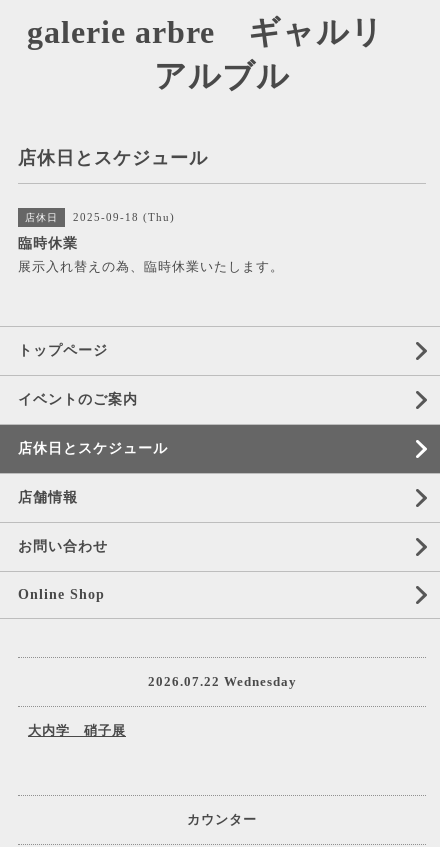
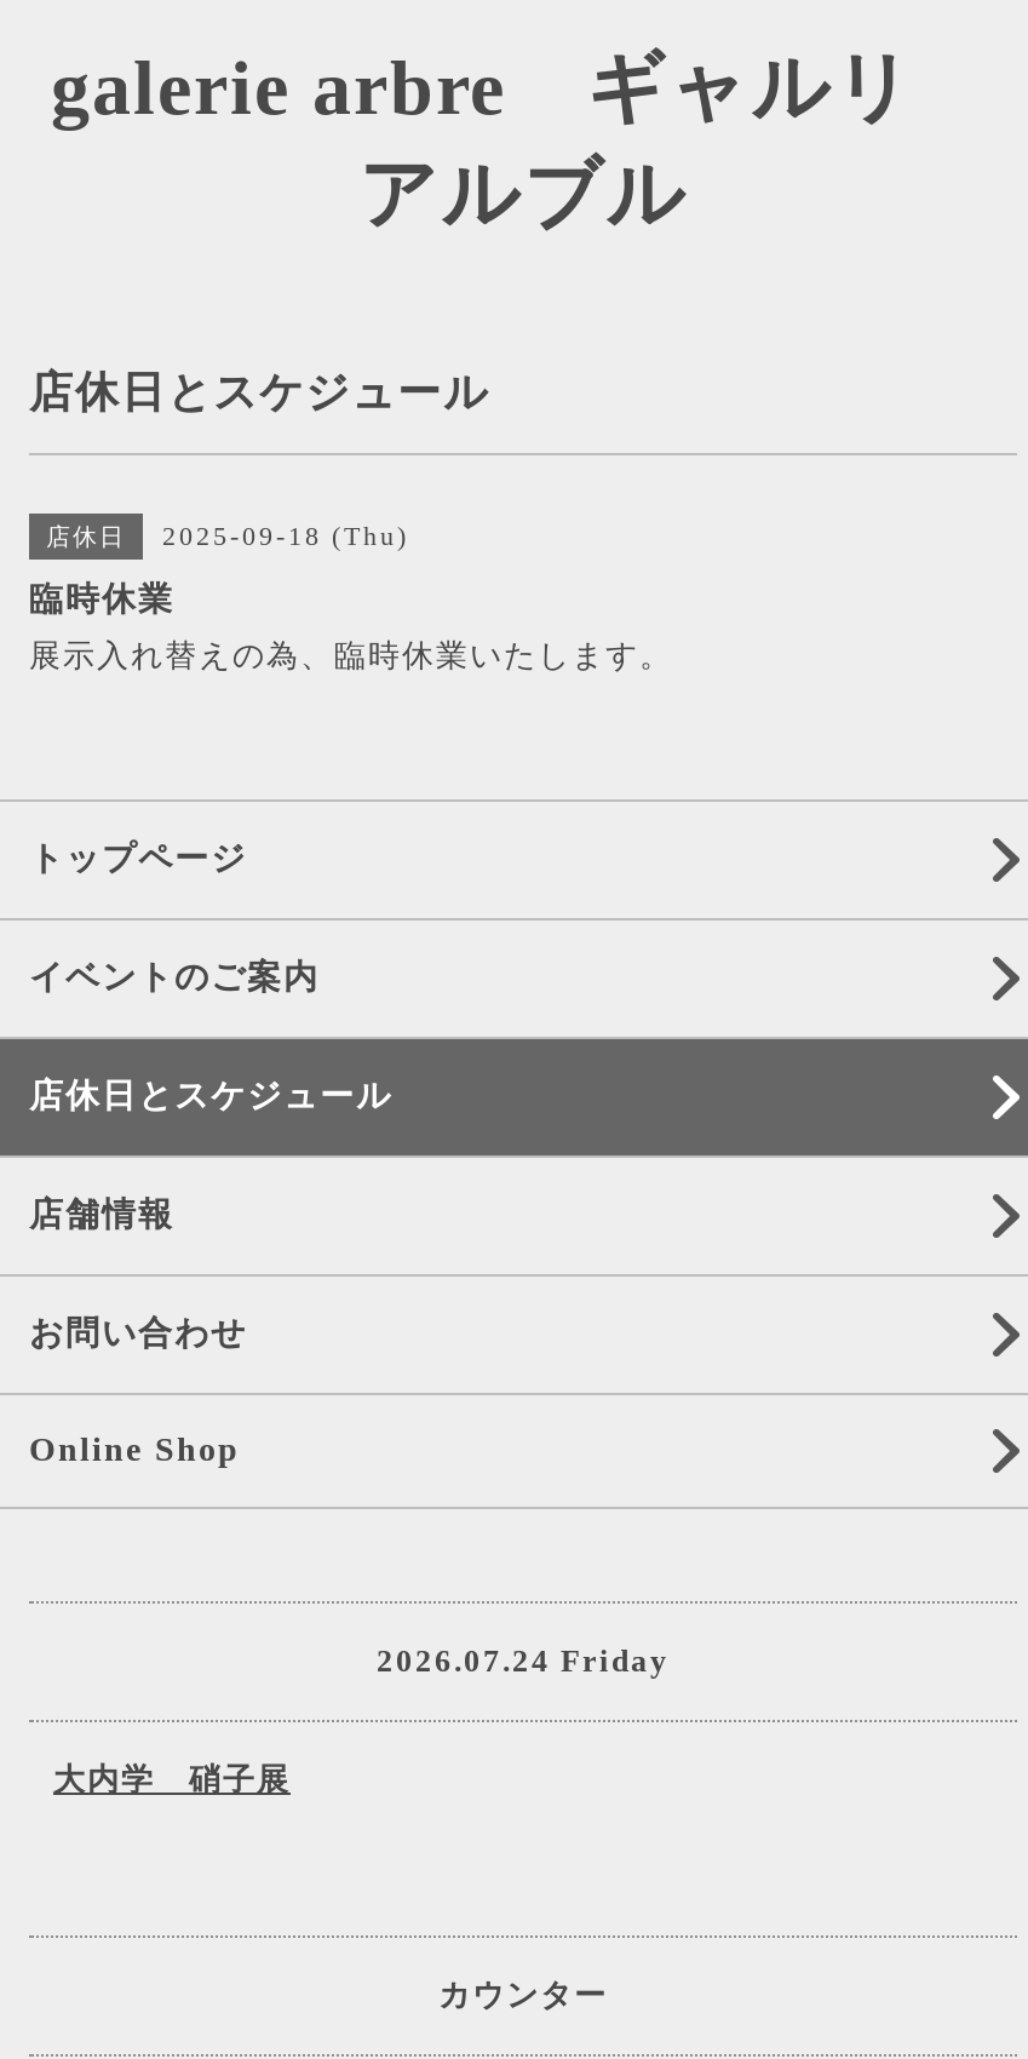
- 2026.07.22 Wednesday
+ 2026.07.24 Friday
